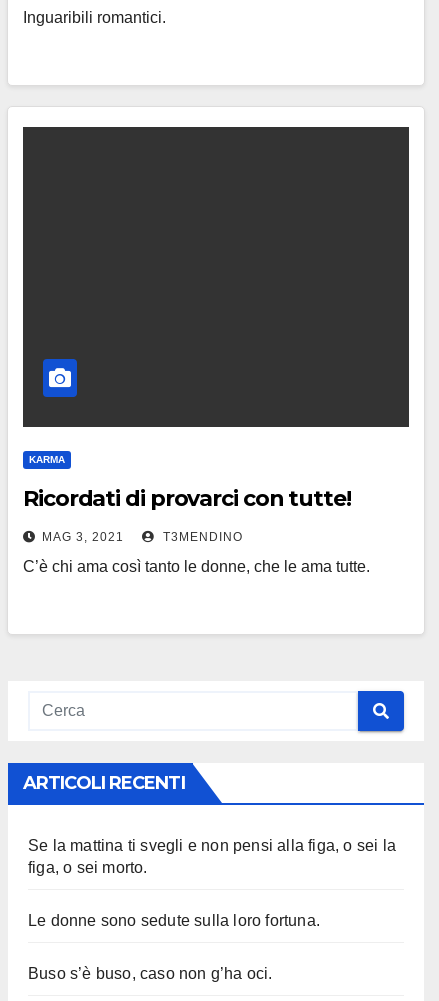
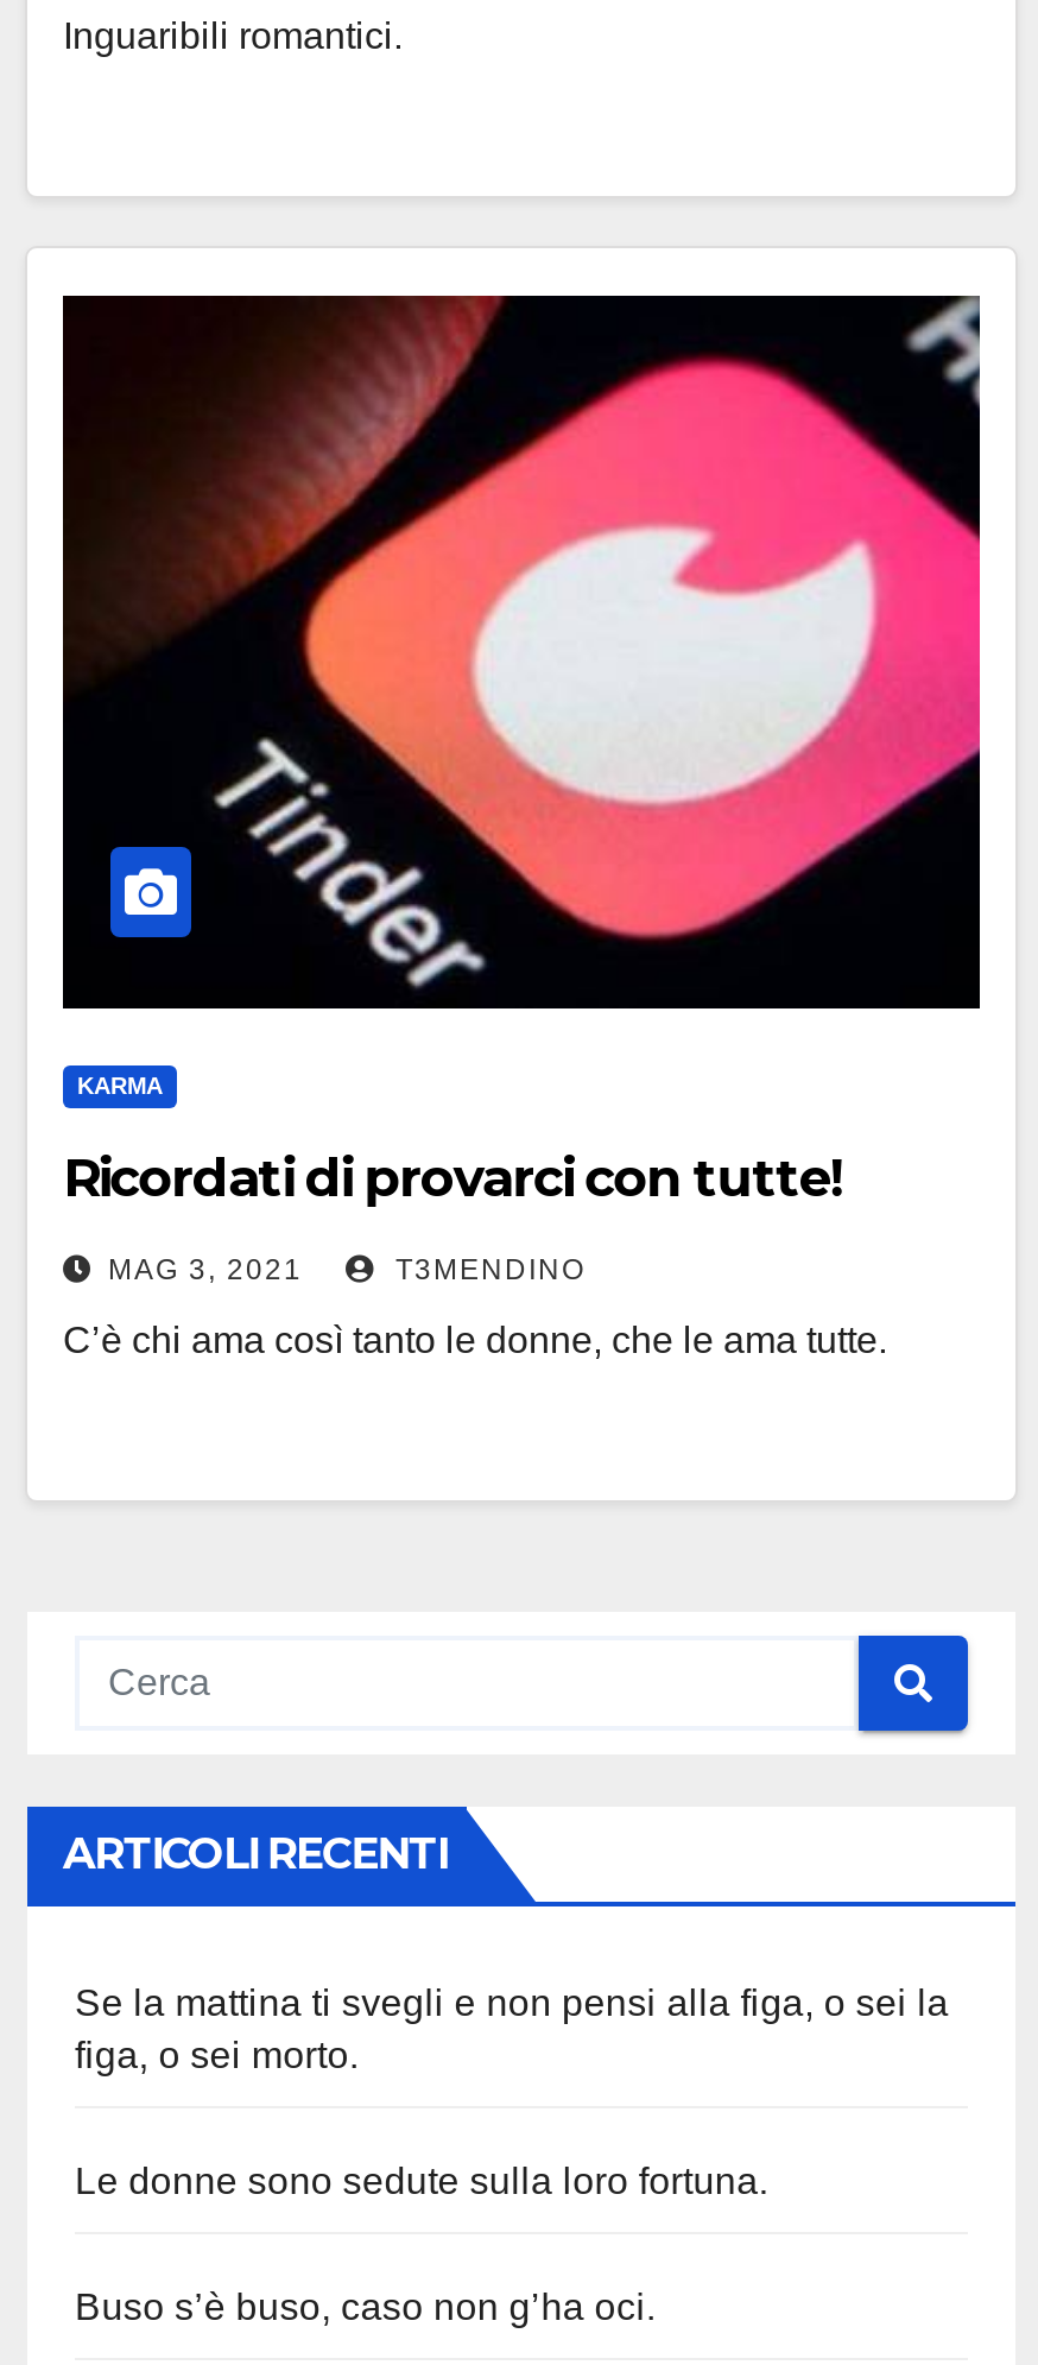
+ [image]
